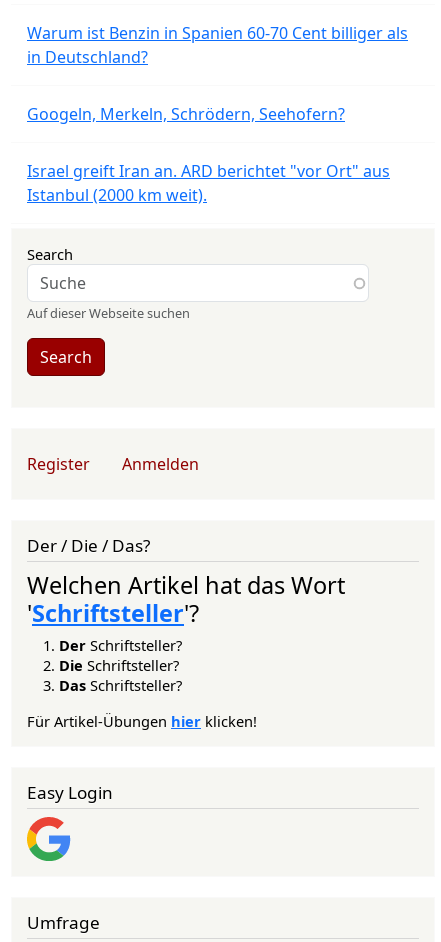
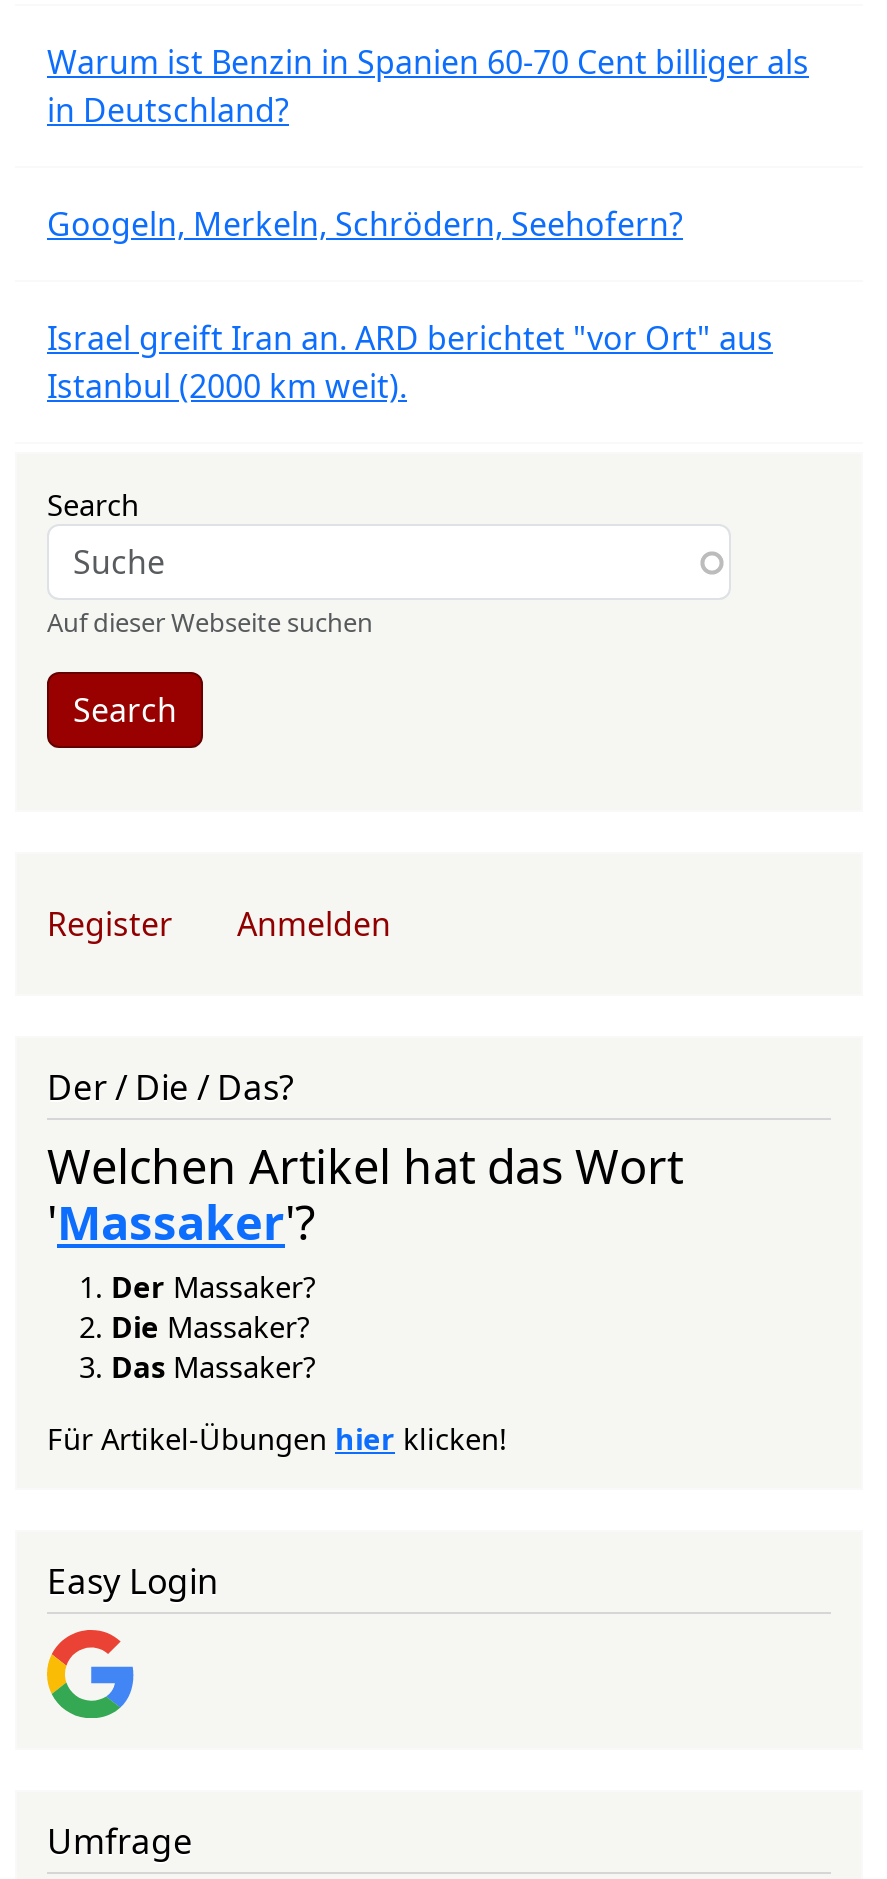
- 'Schriftsteller'?
- Der Schriftsteller?
- Die Schriftsteller?
- Das Schriftsteller?
+ 'Massaker'?
+ Der Massaker?
+ Die Massaker?
+ Das Massaker?
